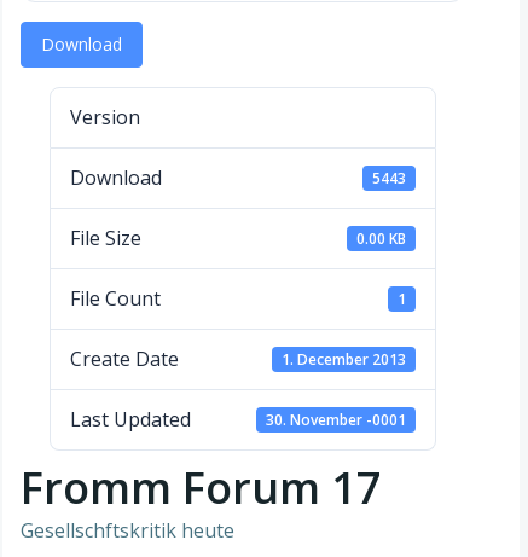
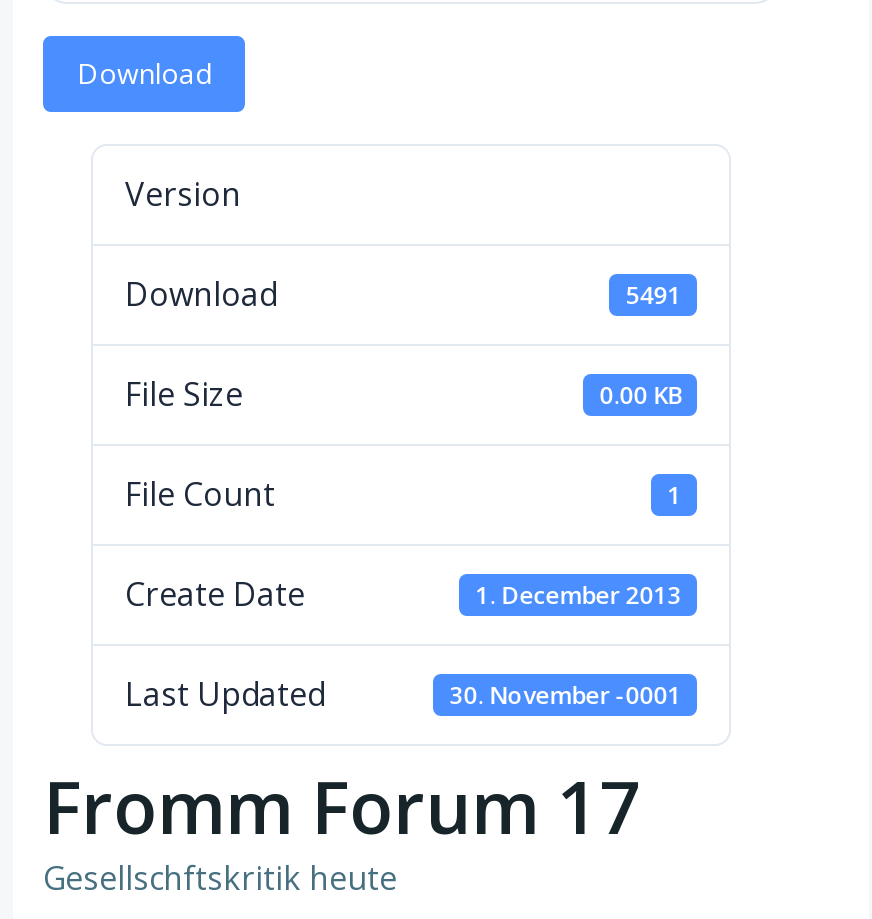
- 5443
+ 5491
